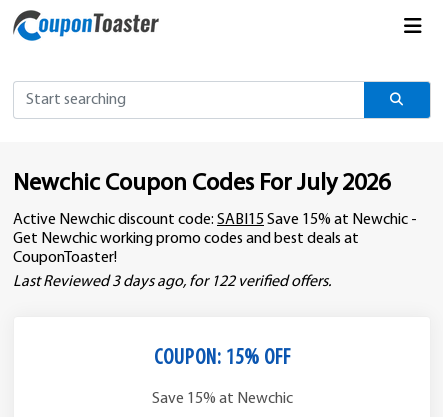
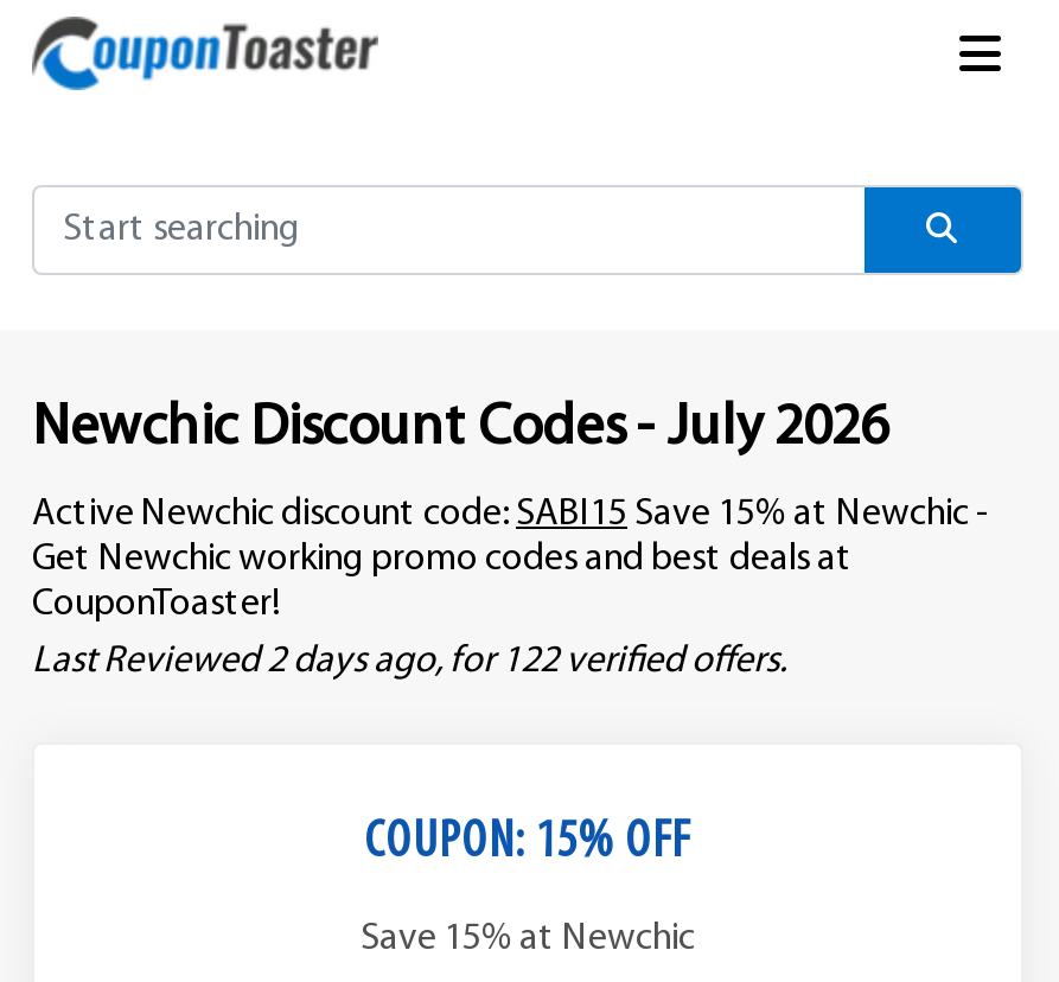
- Newchic Coupon Codes For July 2026
+ Newchic Discount Codes - July 2026

- Last Reviewed 3 days ago, for 122 verified offers.
+ Last Reviewed 2 days ago, for 122 verified offers.
